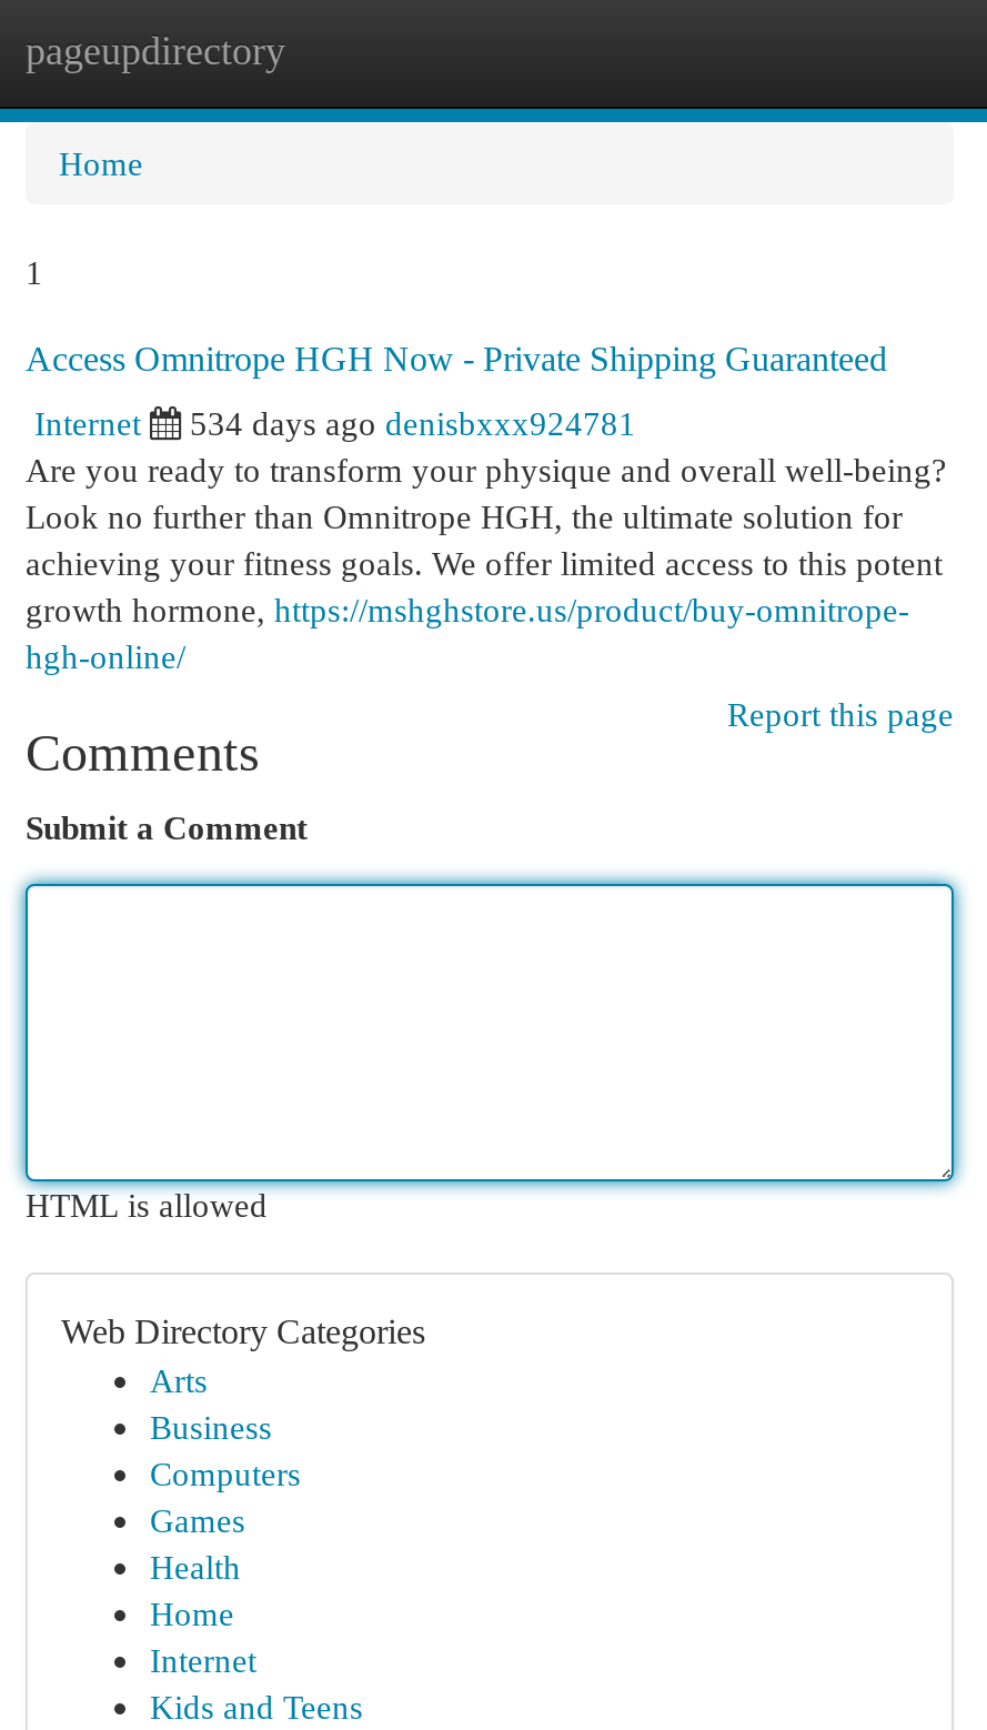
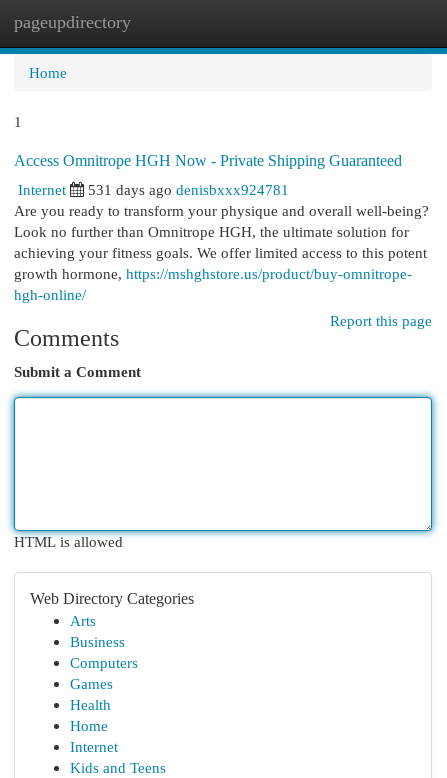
- 534 days ago denisbxxx924781
+ 531 days ago denisbxxx924781
